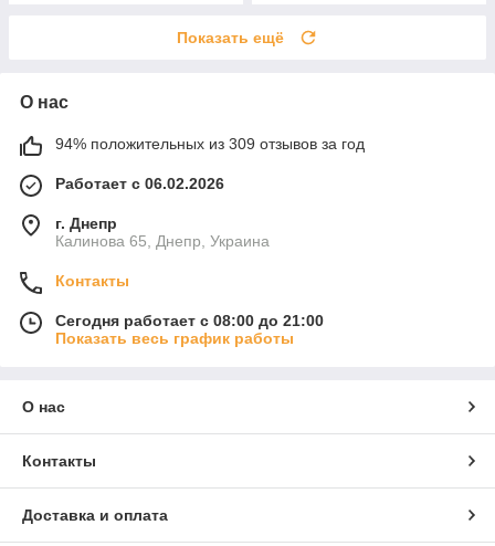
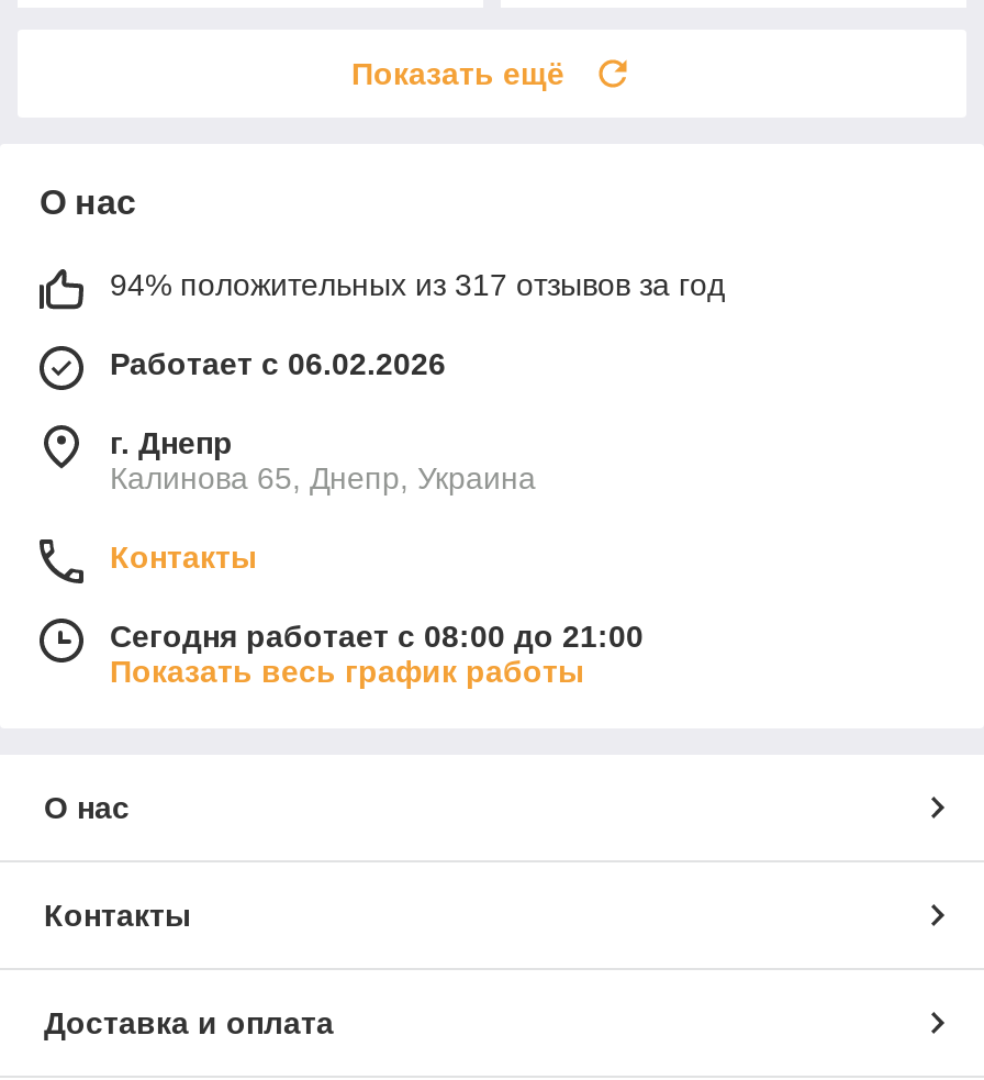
- 94% положительных из 309 отзывов за год
+ 94% положительных из 317 отзывов за год
